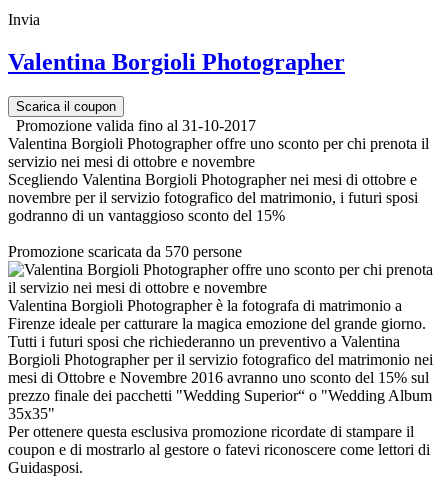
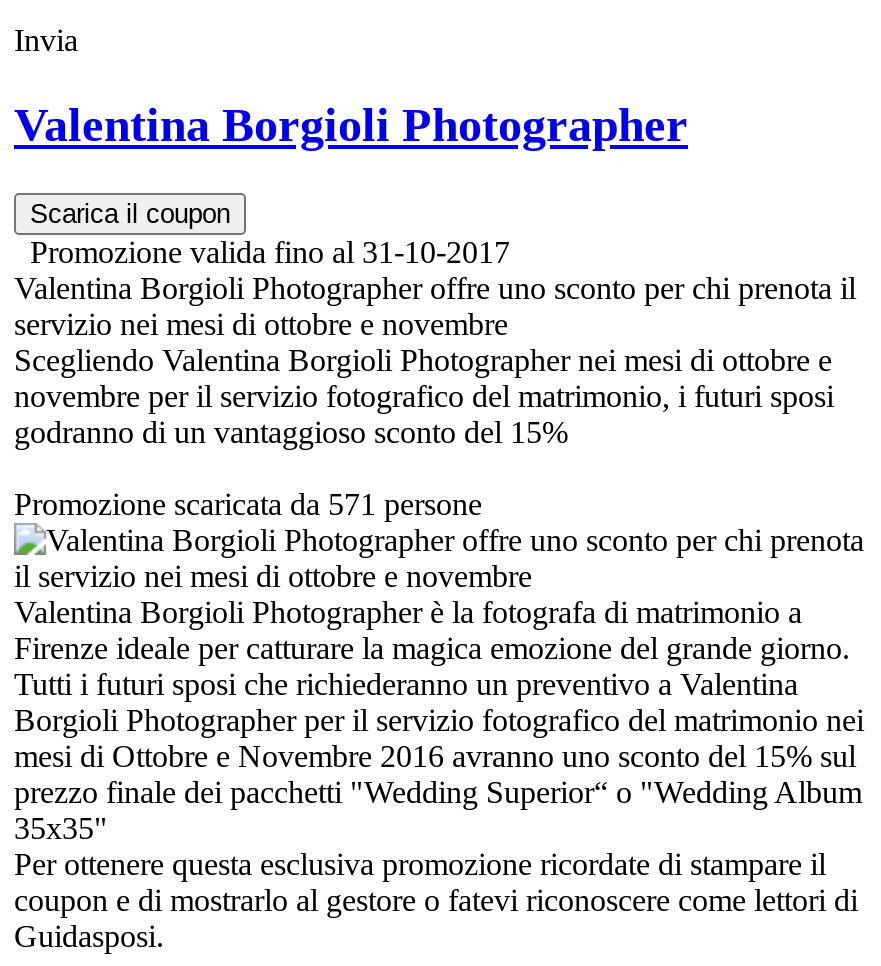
- Promozione scaricata da 570 persone
+ Promozione scaricata da 571 persone
